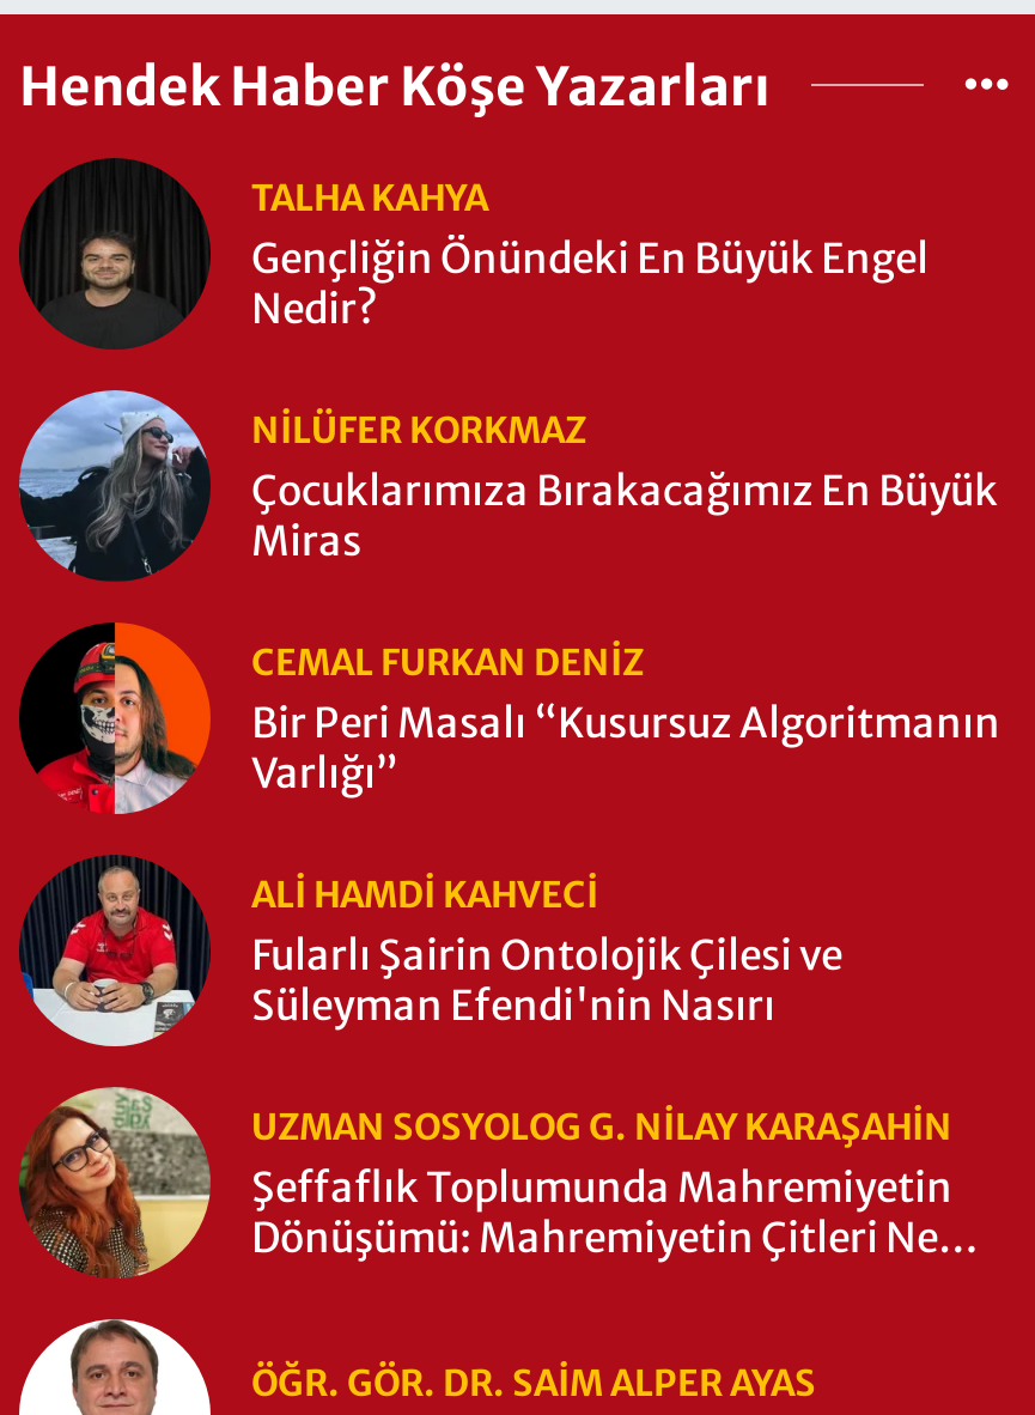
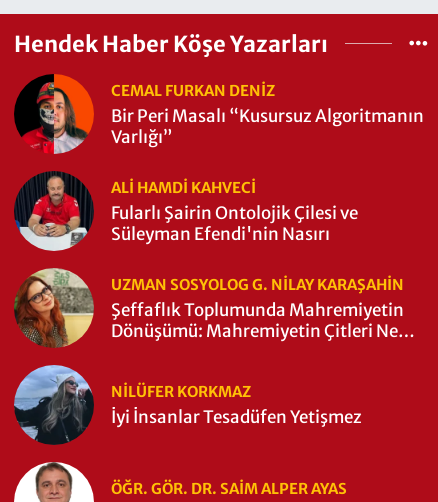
- [image]
- TALHA KAHYA
- Gençliğin Önündeki En Büyük Engel
- Nedir?
- Çocuklarımıza Bırakacağımız En Büyük
- Miras

moved down: [image] | NILÜFER KORKMAZ

moved up: [image] | CEMAL FURKAN DENİZ | Bir Peri Masalı “Kusursuz Algoritmanın | ... | Şeffaflık Toplumunda Mahremiyetin | Dönüşümü: Mahremiyetin Çitleri Ne

+ İyi İnsanlar Tesadüfen Yetişmez
